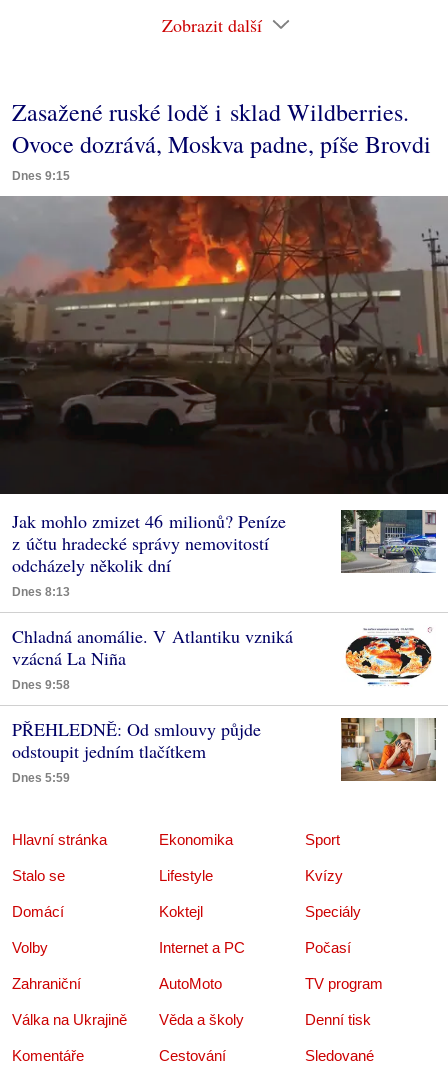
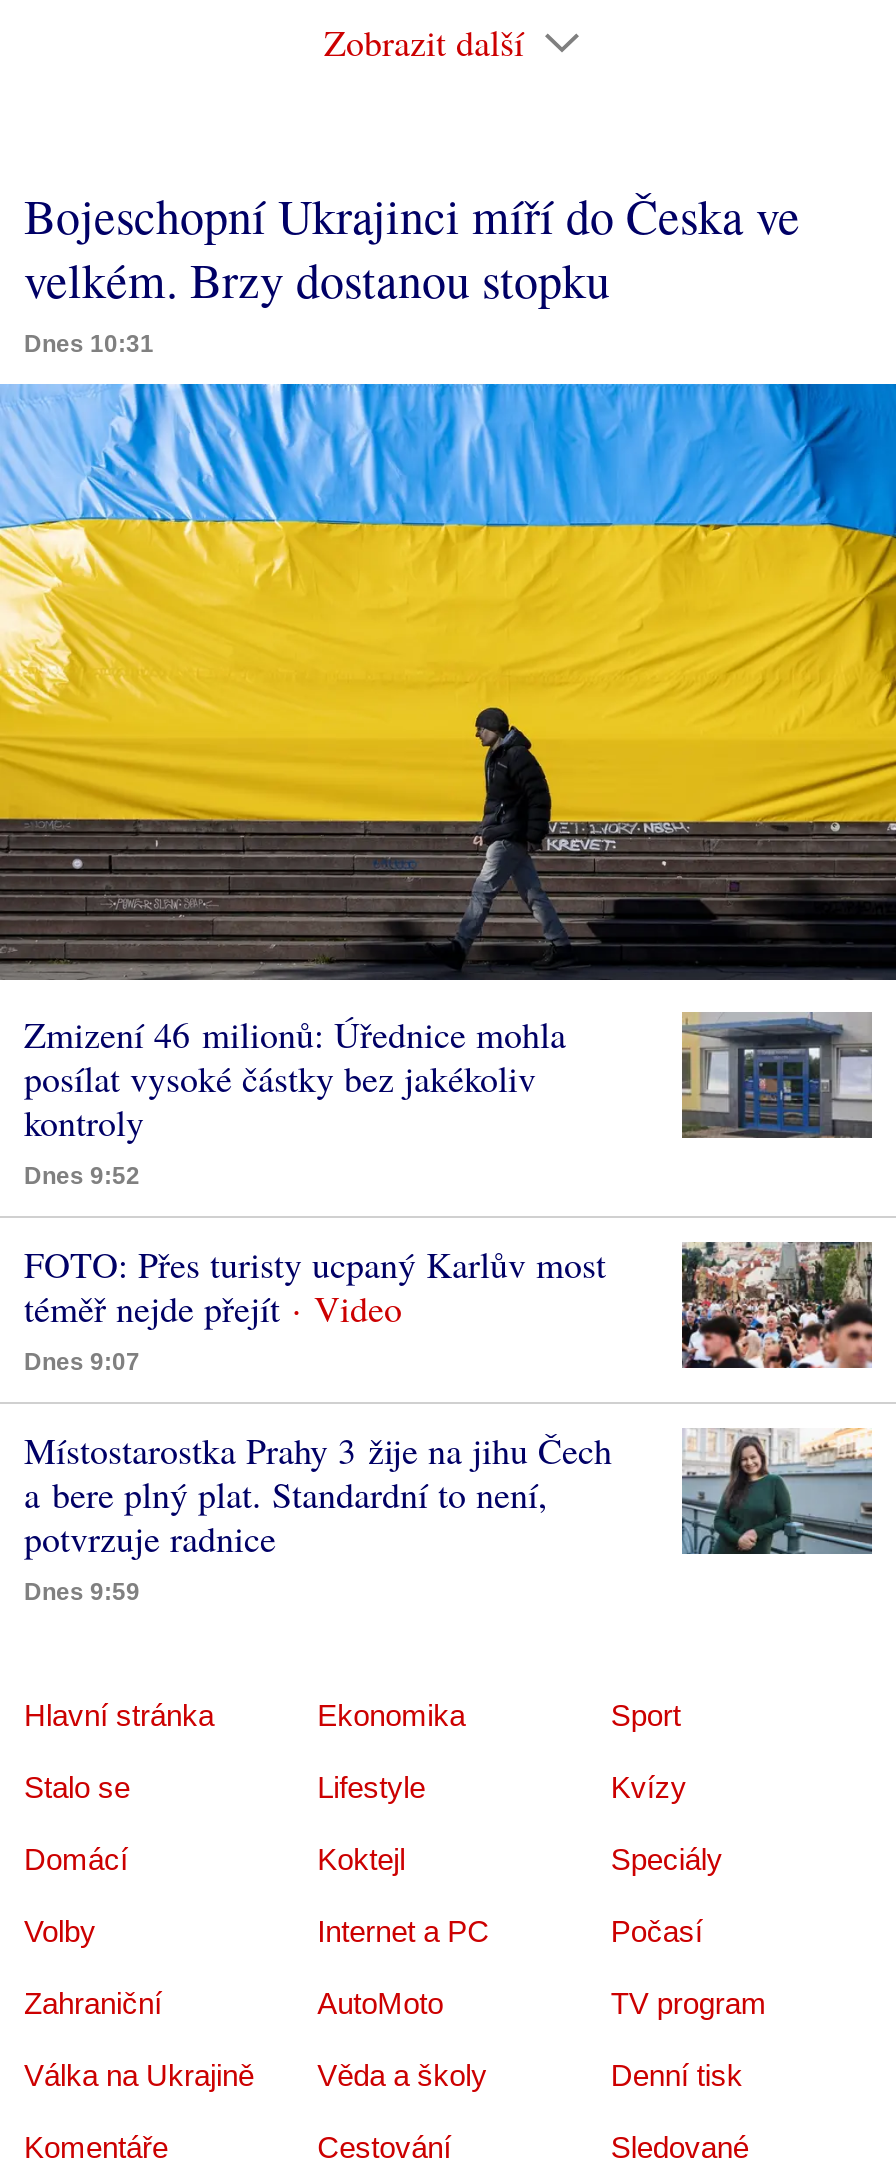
- Zasažené ruské lodě i sklad Wildberries.
- Ovoce dozrává, Moskva padne, píše Brovdi
- Dnes 9:15
+ Bojeschopní Ukrajinci míří do Česka ve
+ velkém. Brzy dostanou stopku
+ Dnes 10:31

- [image]
- Jak mohlo zmizet 46 milionů? Peníze
- z účtu hradecké správy nemovitostí
- odcházely několik dní
- Dnes 8:13
+ [image]
+ Zmizení 46 milionů: Úřednice mohla
+ posílat vysoké částky bez jakékoliv
+ kontroly
+ Dnes 9:52

- [image]
+ [image]

- Chladná anomálie. V Atlantiku vzniká
- vzácná La Niña
- Dnes 9:58
+ FOTO: Přes turisty ucpaný Karlův most
+ téměř nejde přejít
+ Dnes 9:07

- [image]
+ [image]

- PŘEHLEDNĚ: Od smlouvy půjde
- odstoupit jedním tlačítkem
- Dnes 5:59
+ Místostarostka Prahy 3 žije na jihu Čech
+ a bere plný plat. Standardní to není,
+ potvrzuje radnice
+ Dnes 9:59

- [image]
+ [image]
